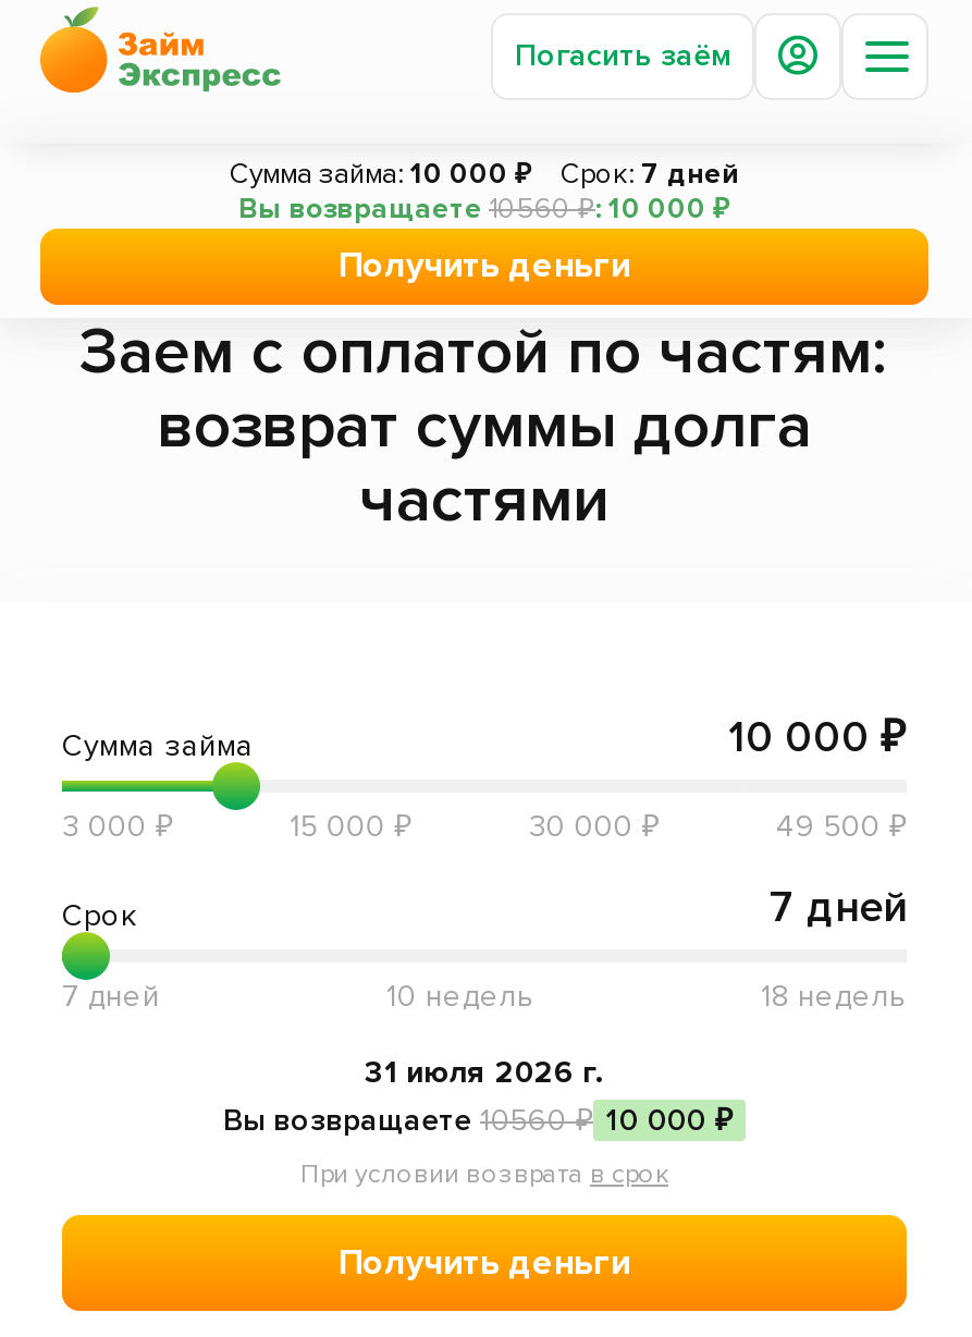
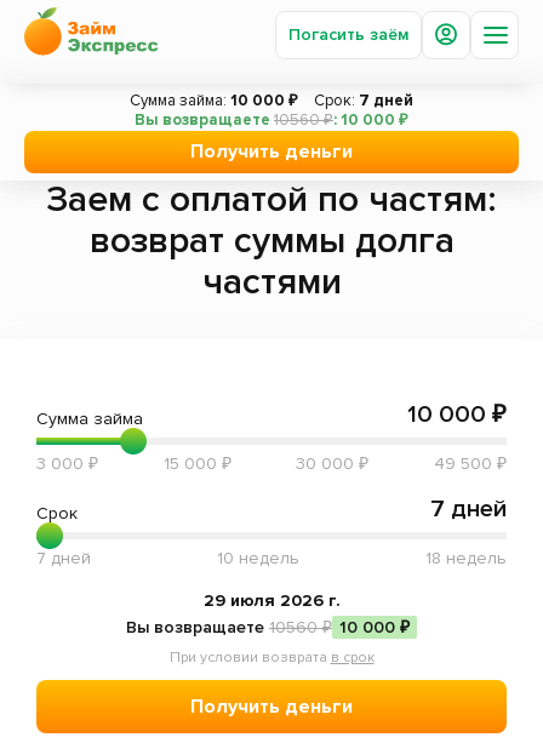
- 31 июля 2026 г.
+ 29 июля 2026 г.
